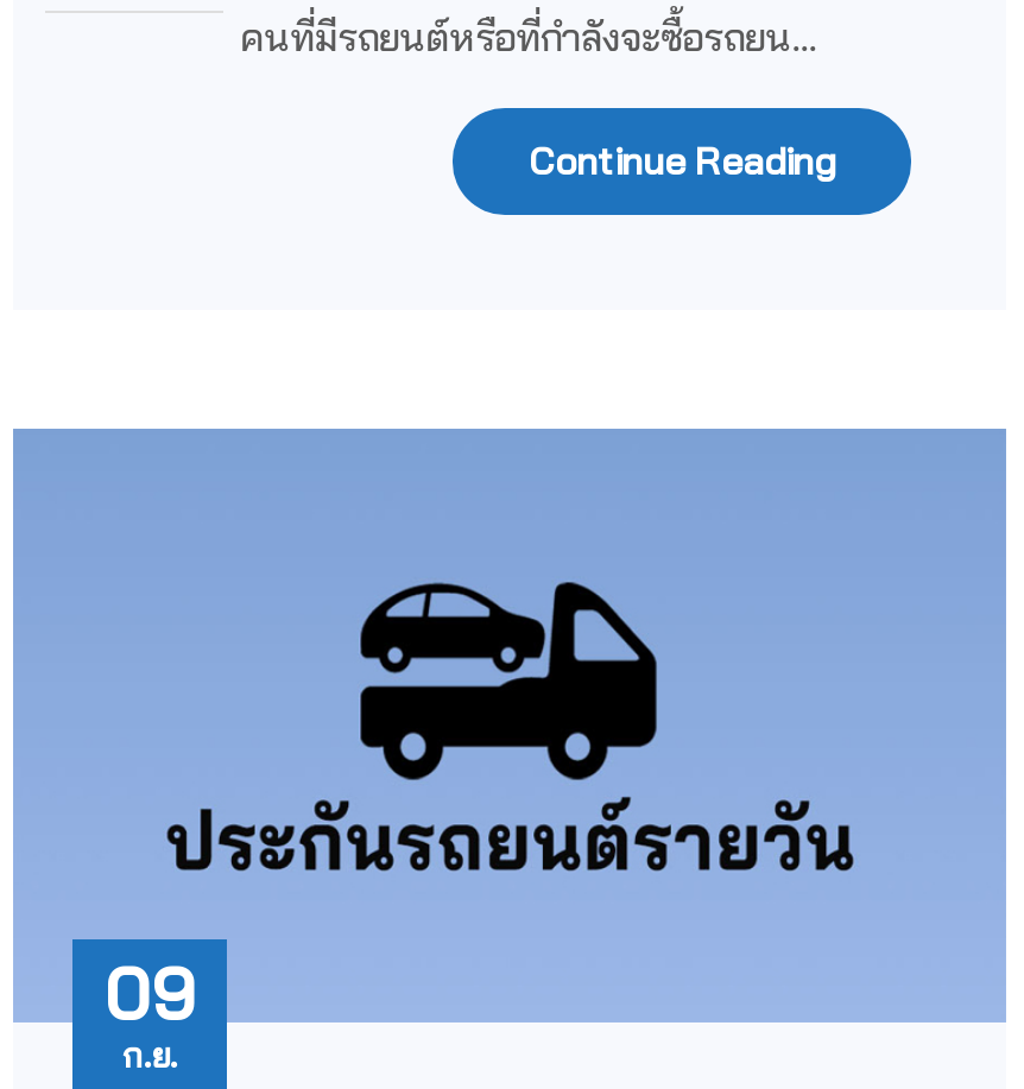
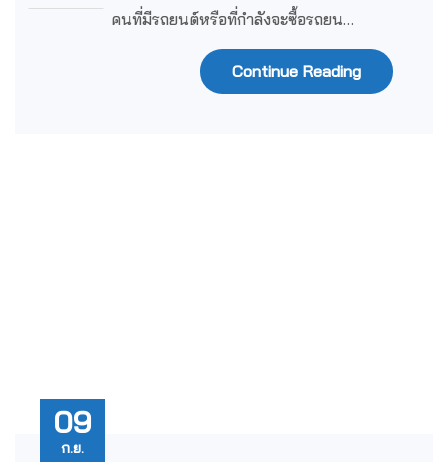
- [image]
